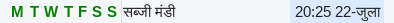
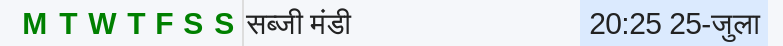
- 20:25 22-जुला
+ 20:25 25-जुला
